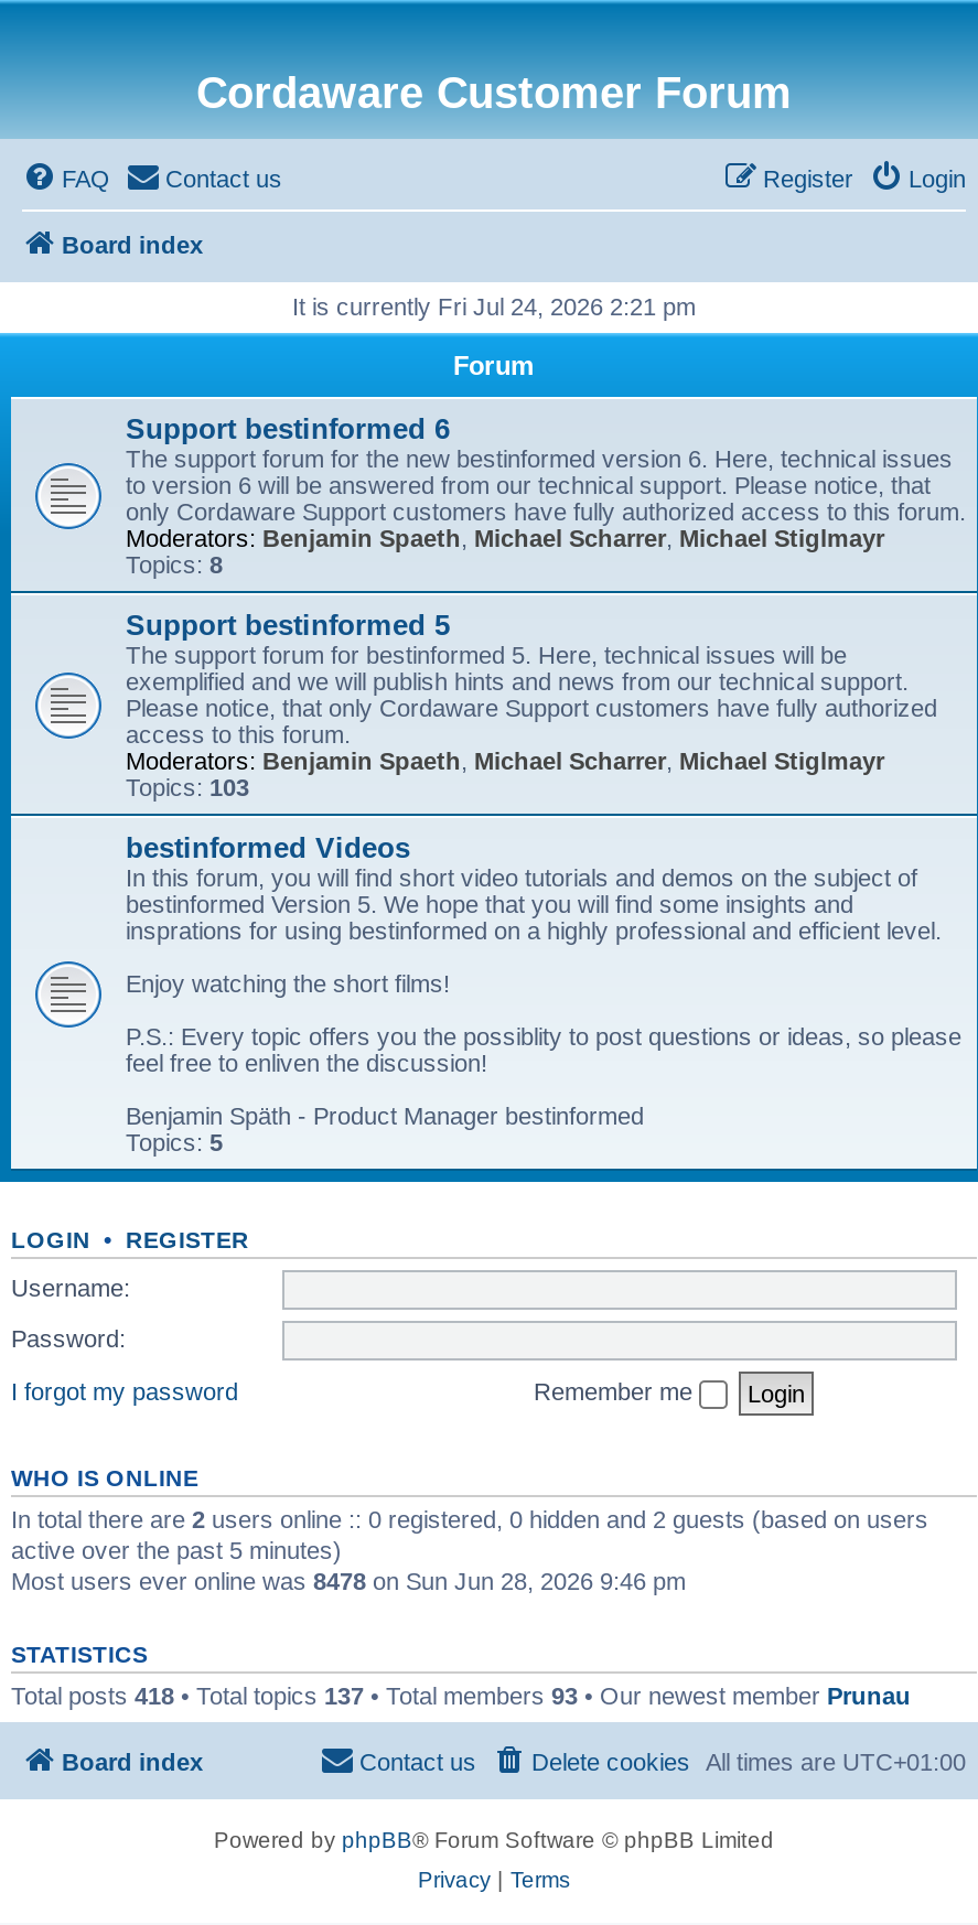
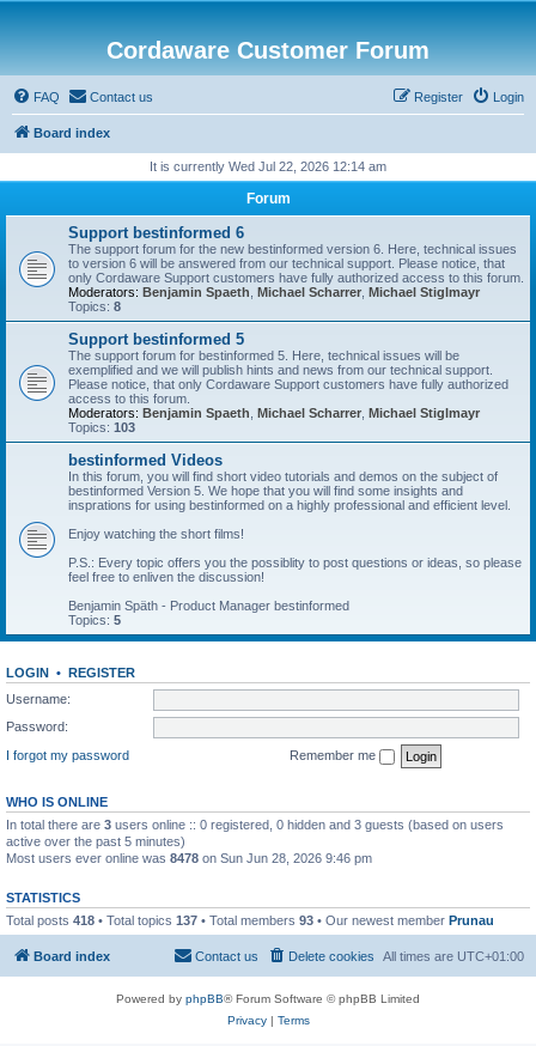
- It is currently Fri Jul 24, 2026 2:21 pm
+ It is currently Wed Jul 22, 2026 12:14 am

- In total there are 2 users online :: 0 registered, 0 hidden and 2 guests (based on users
+ In total there are 3 users online :: 0 registered, 0 hidden and 3 guests (based on users
